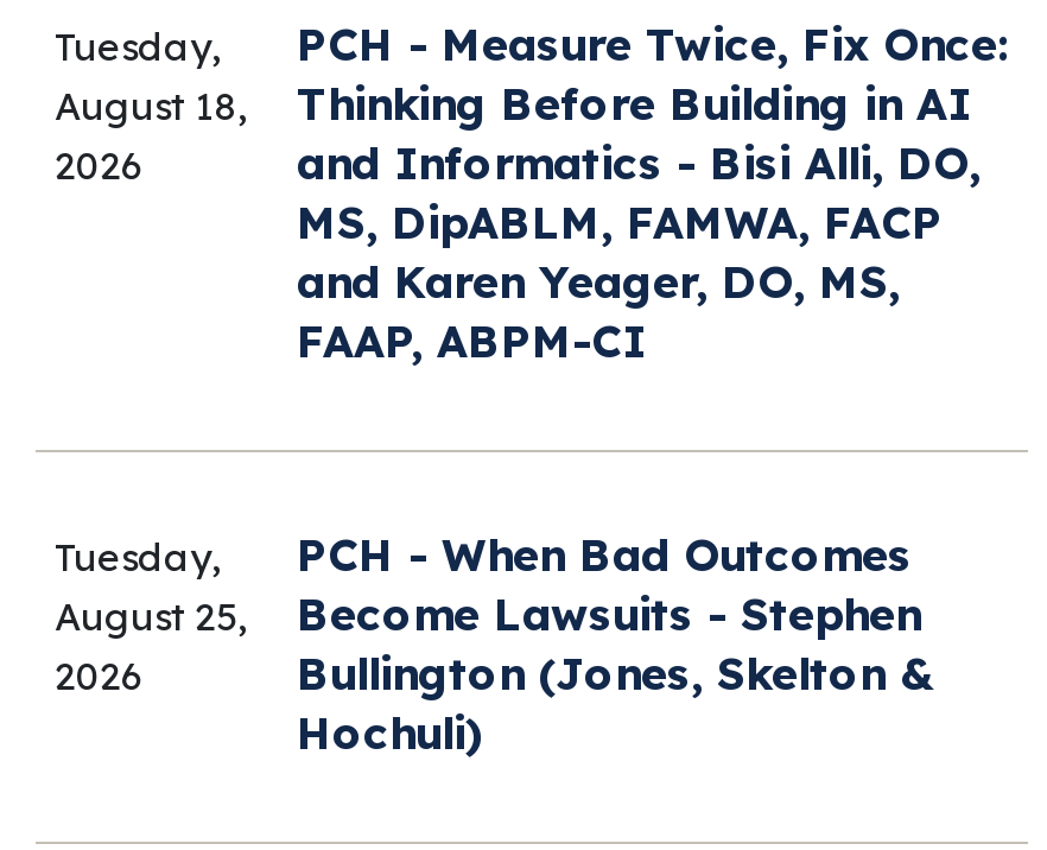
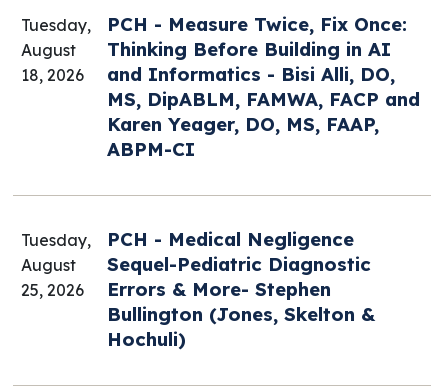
- PCH - When Bad Outcomes
- Become Lawsuits - Stephen
+ PCH - Medical Negligence
+ Sequel-Pediatric Diagnostic
+ Errors & More- Stephen
